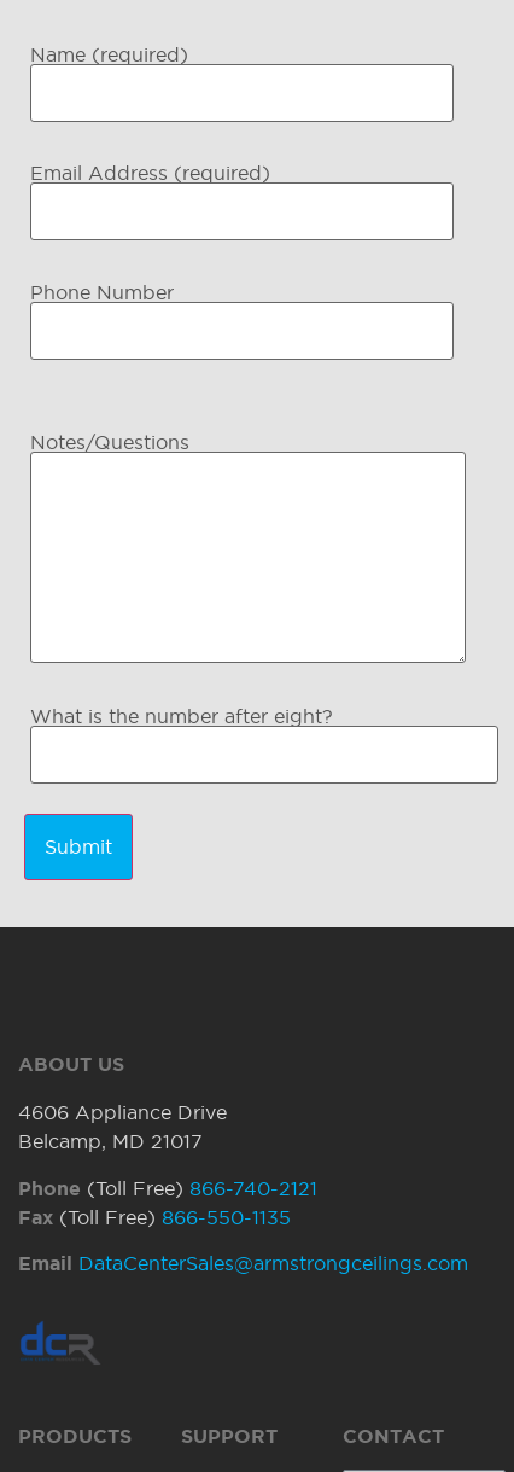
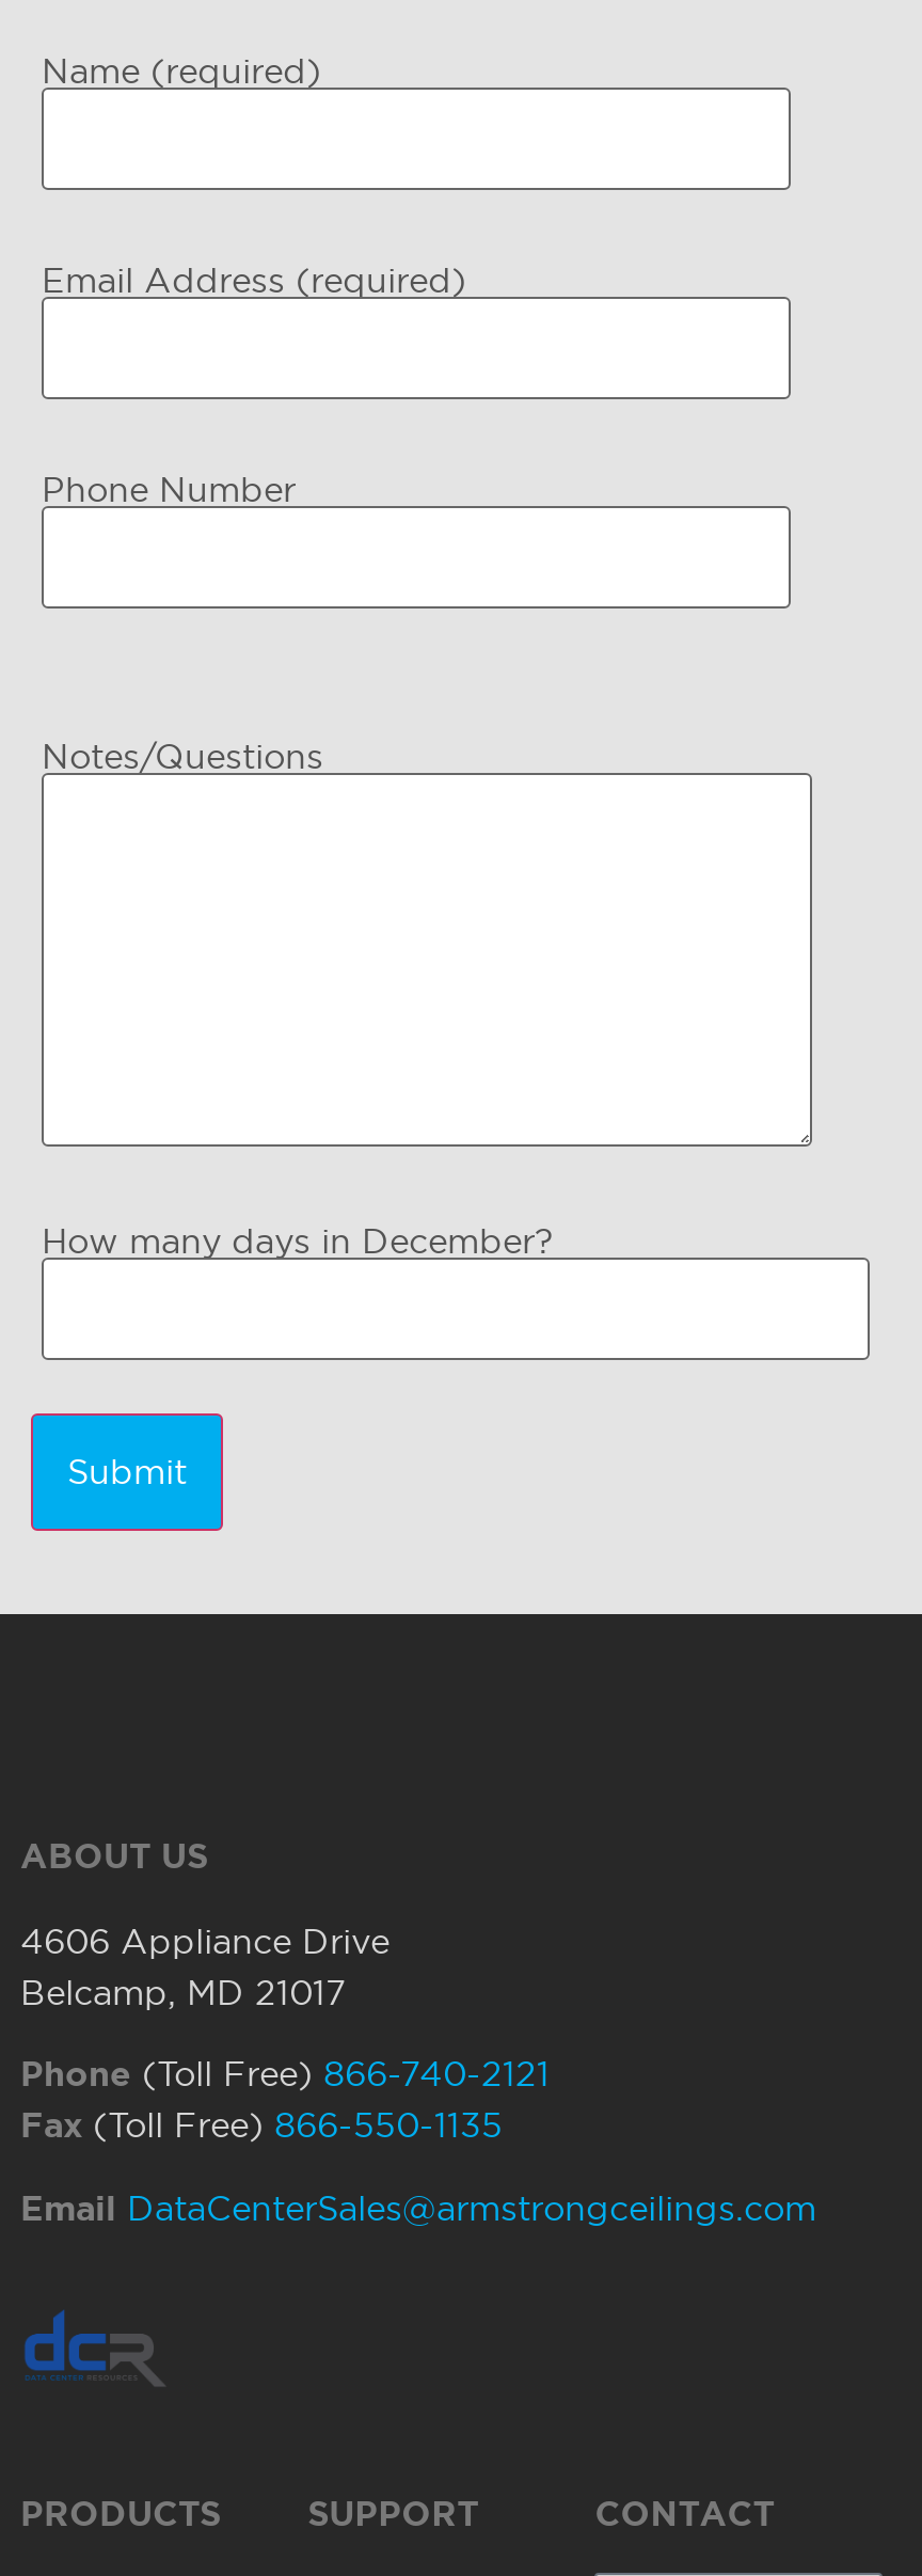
- What is the number after eight?
+ How many days in December?
